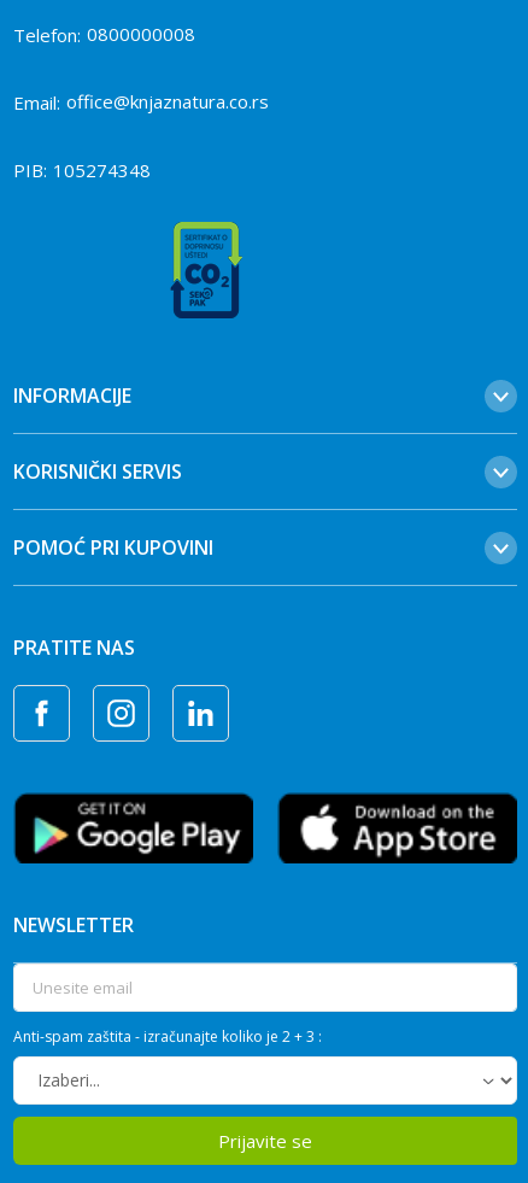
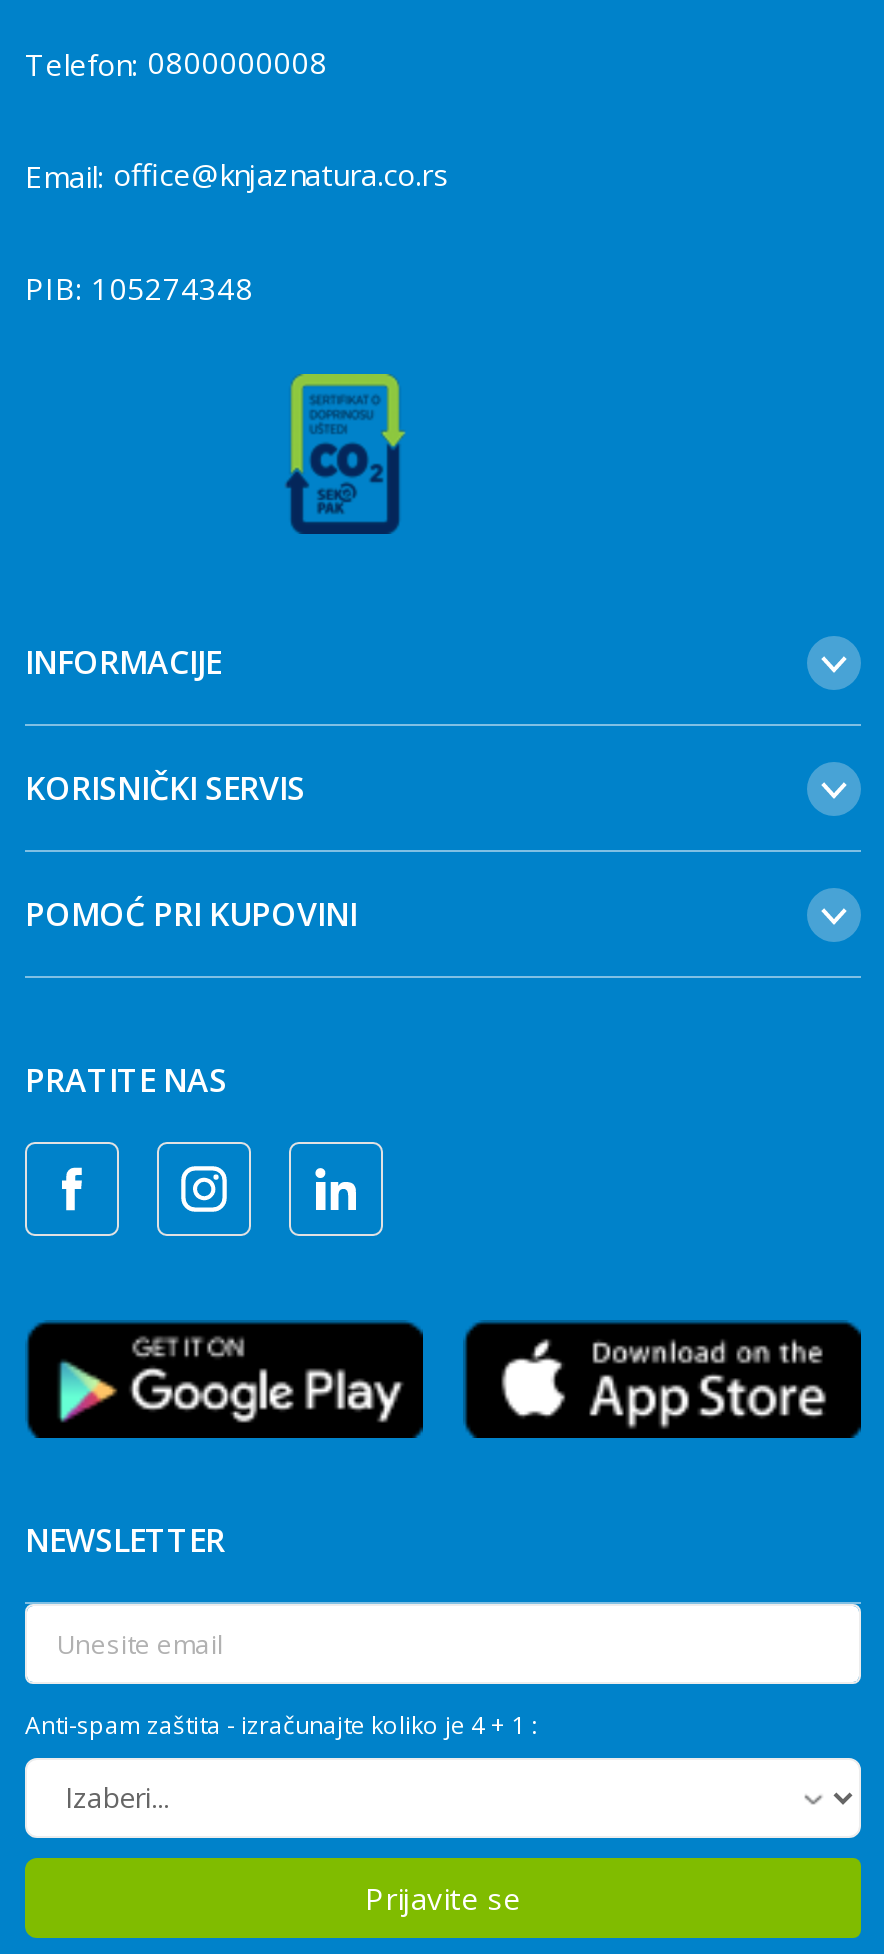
- Anti-spam zaštita - izračunajte koliko je 2 + 3 :
+ Anti-spam zaštita - izračunajte koliko je 4 + 1 :
